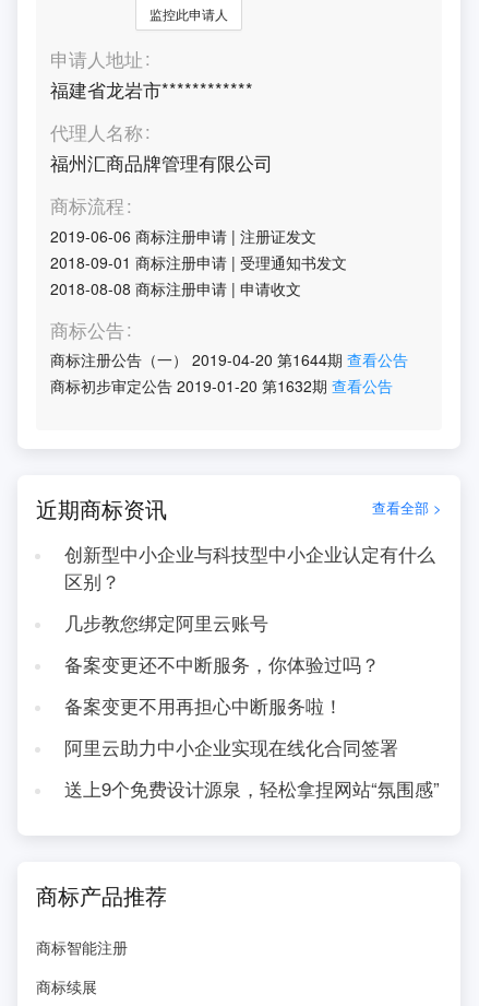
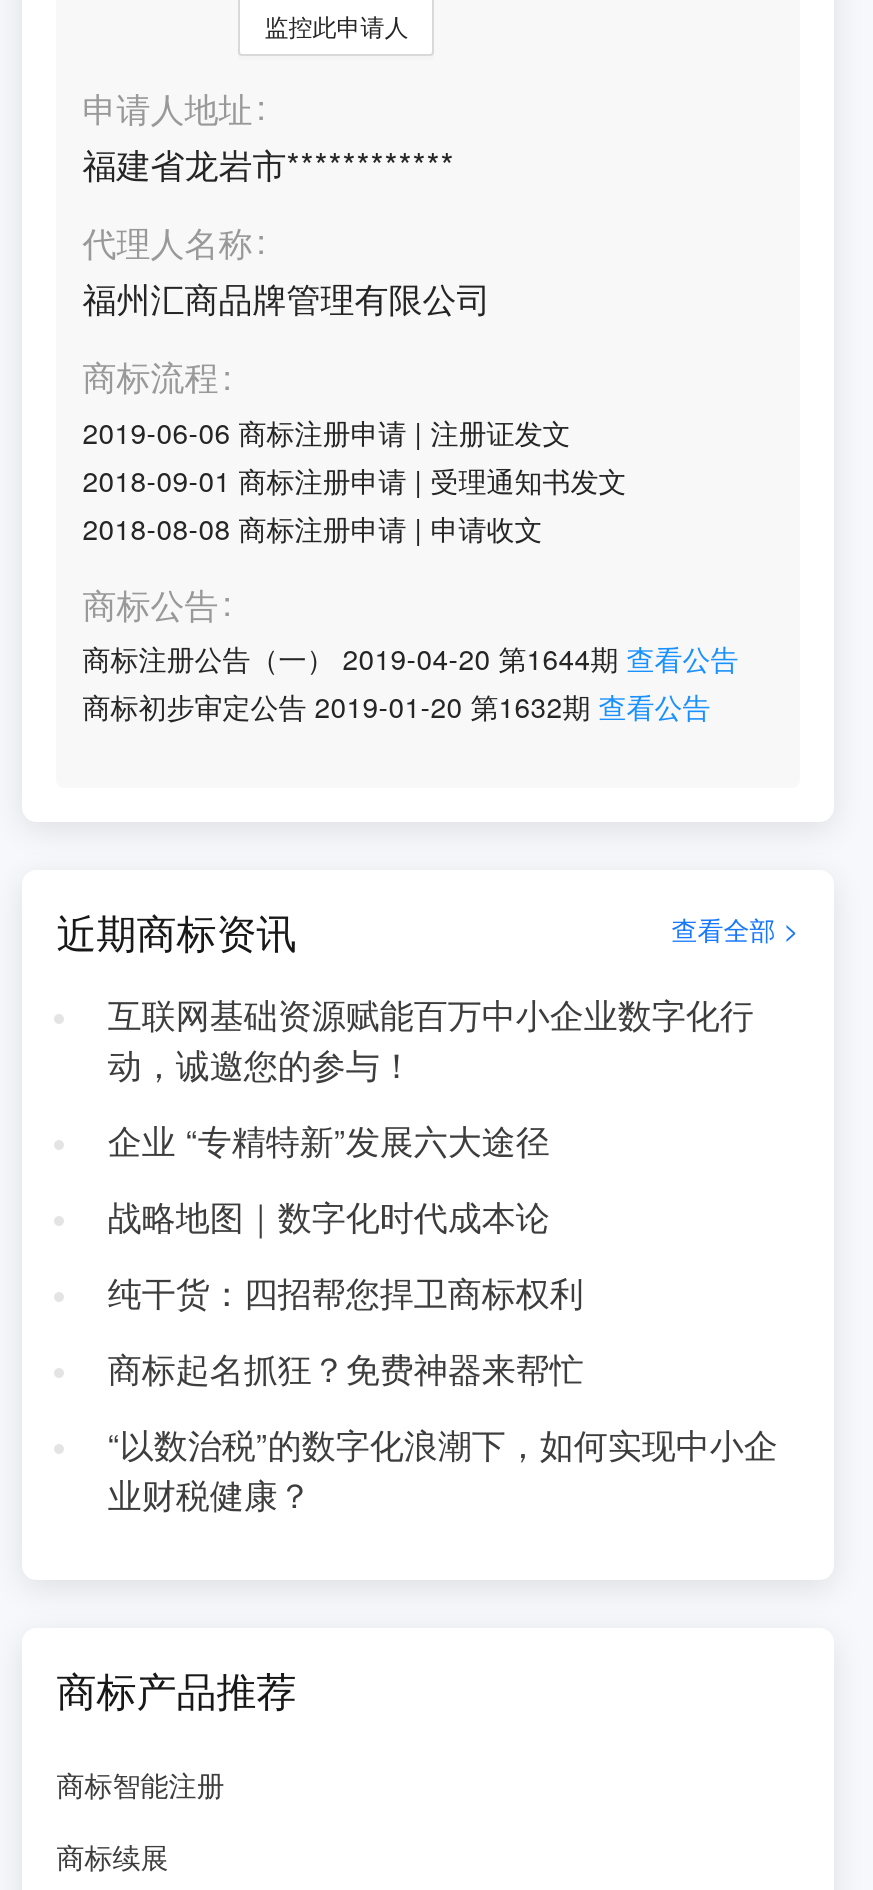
- 创新型中小企业与科技型中小企业认定有什么
- 区别？
+ 互联网基础资源赋能百万中小企业数字化行
+ 动，诚邀您的参与！

- 几步教您绑定阿里云账号
+ 企业 “专精特新”发展六大途径

- 备案变更还不中断服务，你体验过吗？
+ 战略地图｜数字化时代成本论

- 备案变更不用再担心中断服务啦！
+ 纯干货：四招帮您捍卫商标权利

- 阿里云助力中小企业实现在线化合同签署
+ 商标起名抓狂？免费神器来帮忙

- 送上9个免费设计源泉，轻松拿捏网站“氛围感”
+ “以数治税”的数字化浪潮下，如何实现中小企
+ 业财税健康？
